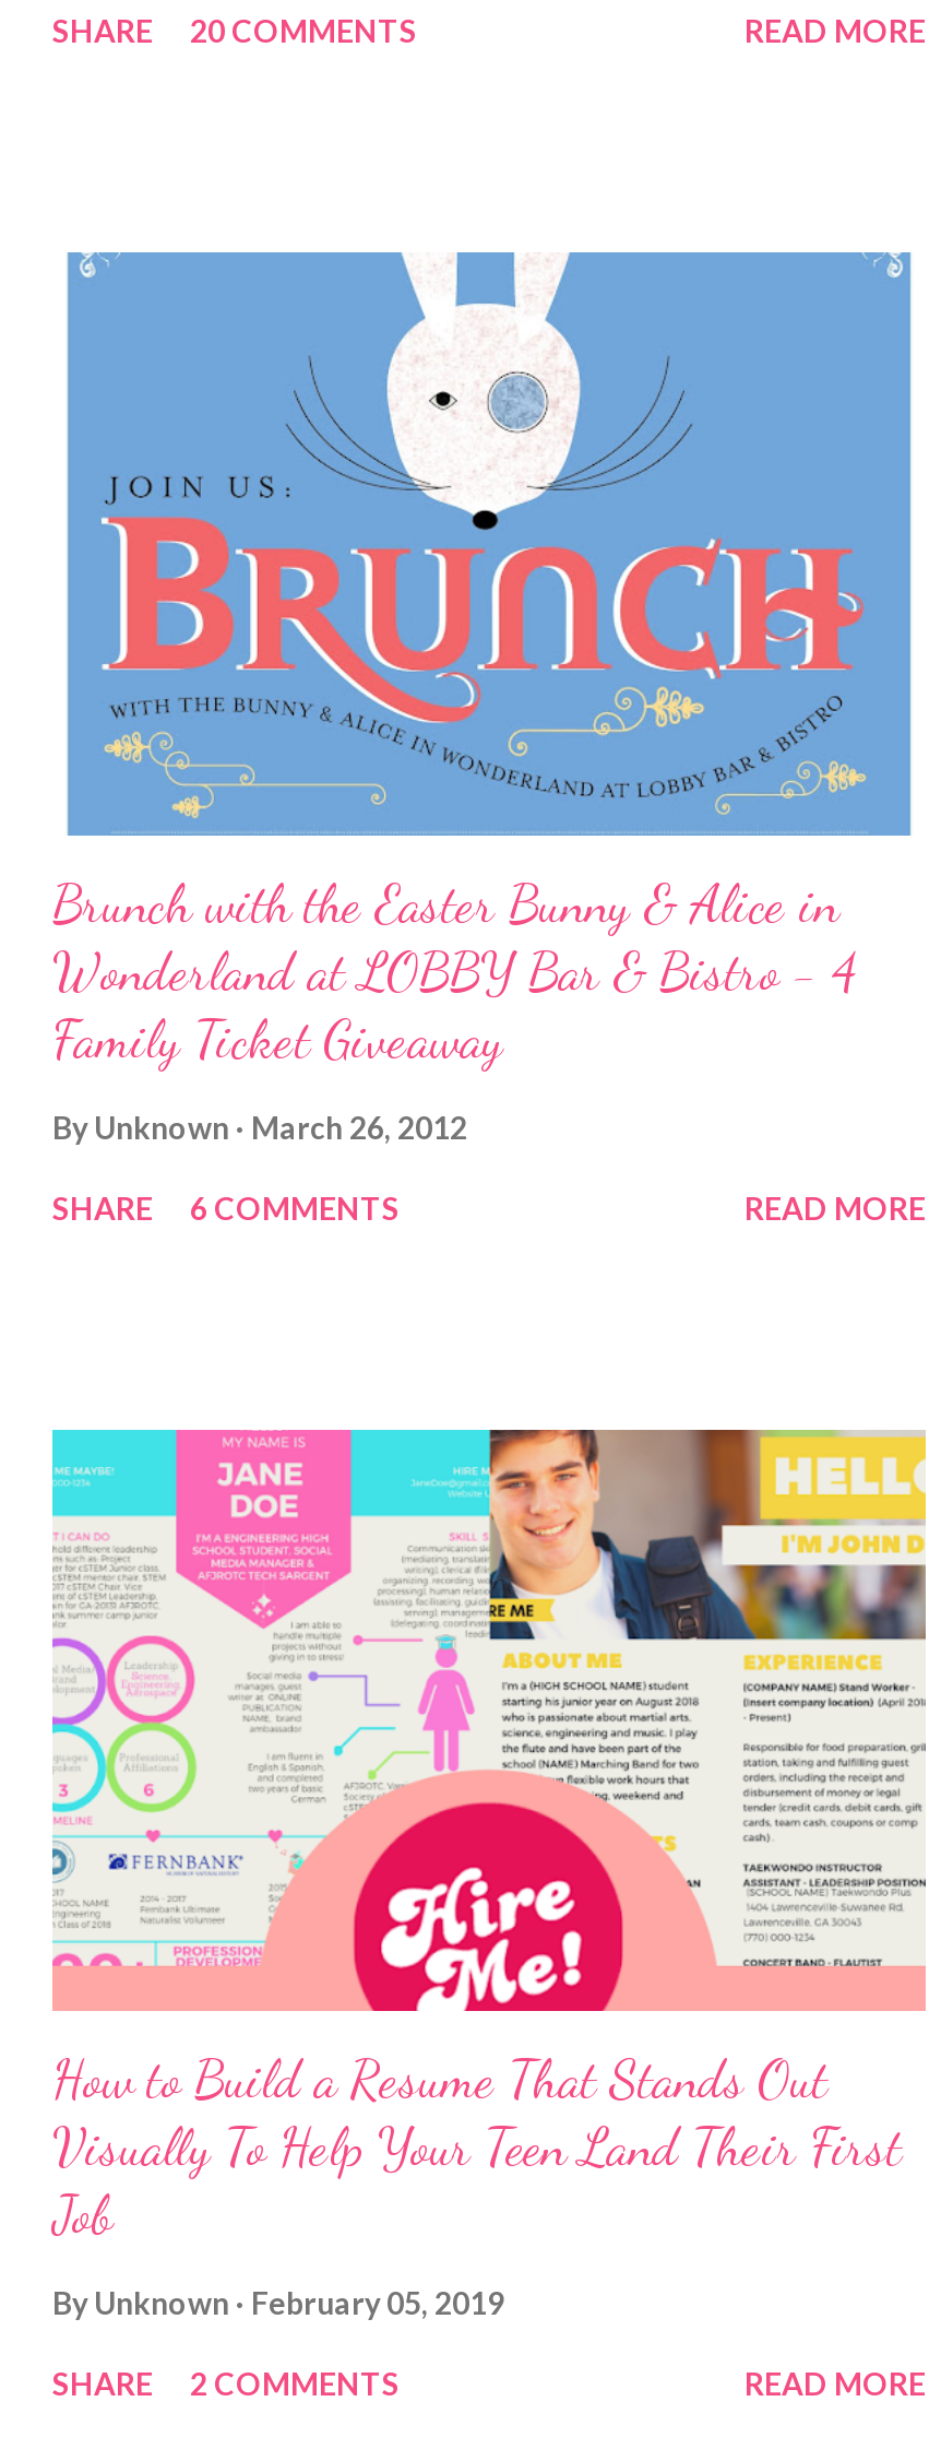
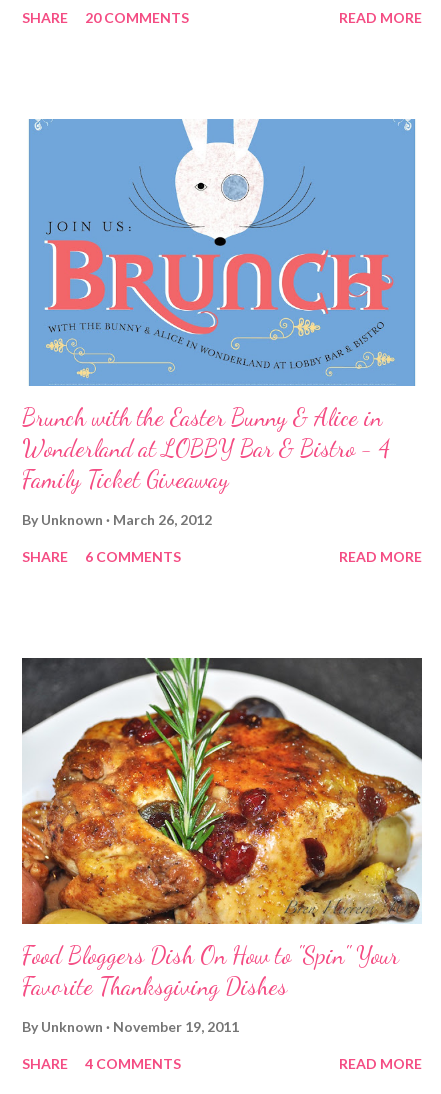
- [image]
- How to Build a Resume That Stands Out
- Visually To Help Your Teen Land Their First
- Job
+ [image]
+ Food Bloggers Dish On How to "Spin" Your
+ Favorite Thanksgiving Dishes

- By Unknown February 05, 2019
+ By Unknown November 19, 2011

- SHARE 2 COMMENTS
+ SHARE 4 COMMENTS
